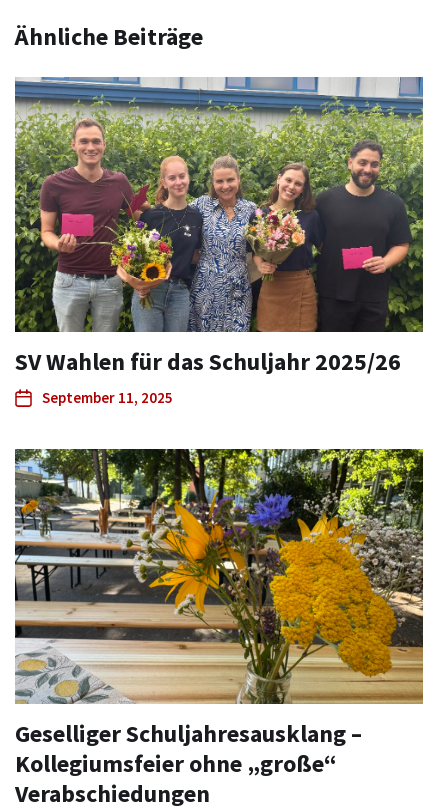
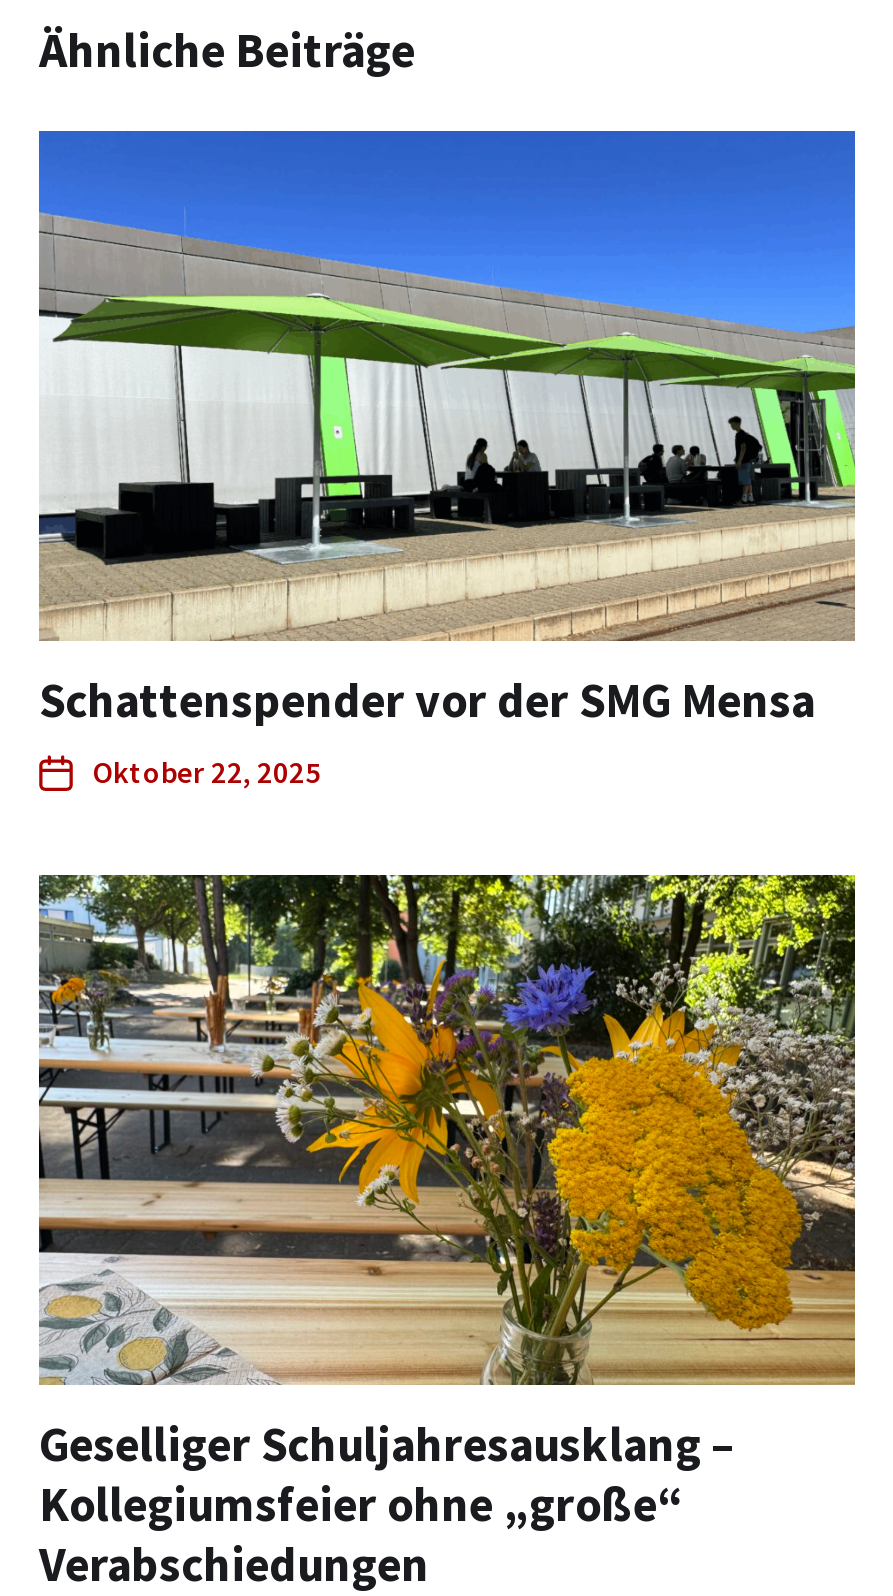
- [image]
- SV Wahlen für das Schuljahr 2025/26
- September 11, 2025
+ [image]
+ Schattenspender vor der SMG Mensa
+ Oktober 22, 2025
